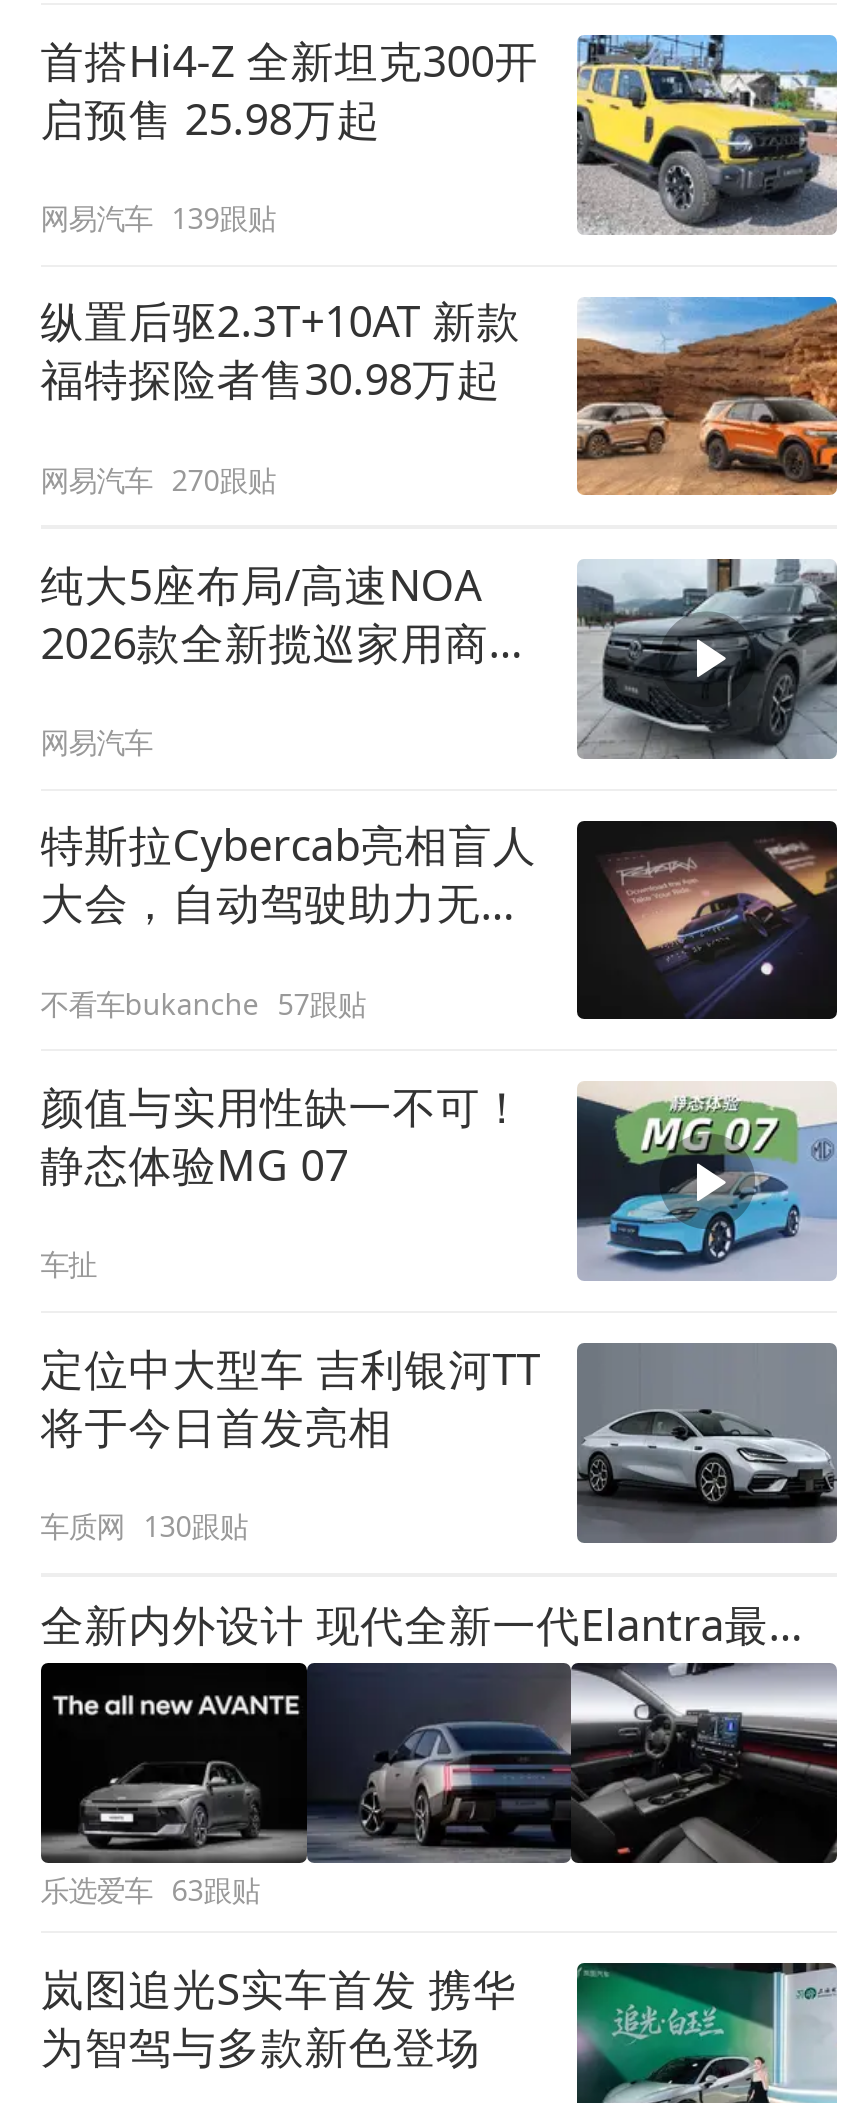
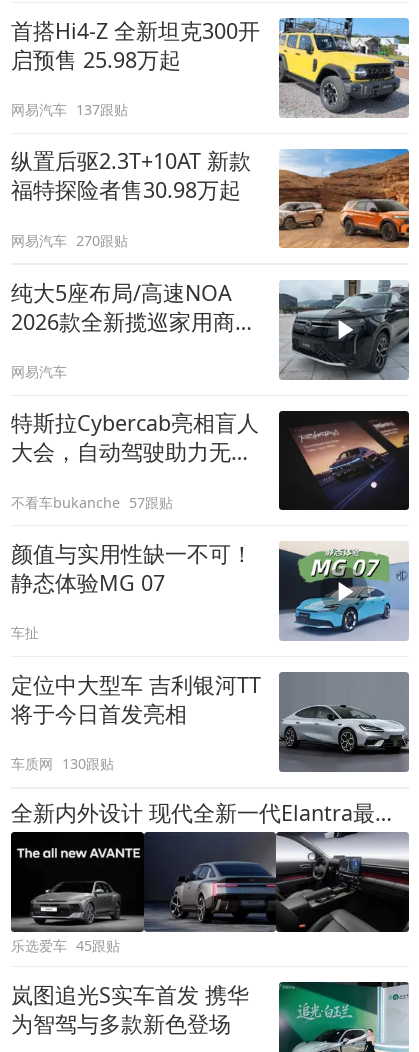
- 网易汽车 139跟贴
+ 网易汽车 137跟贴

- 乐选爱车 63跟贴
+ 乐选爱车 45跟贴
